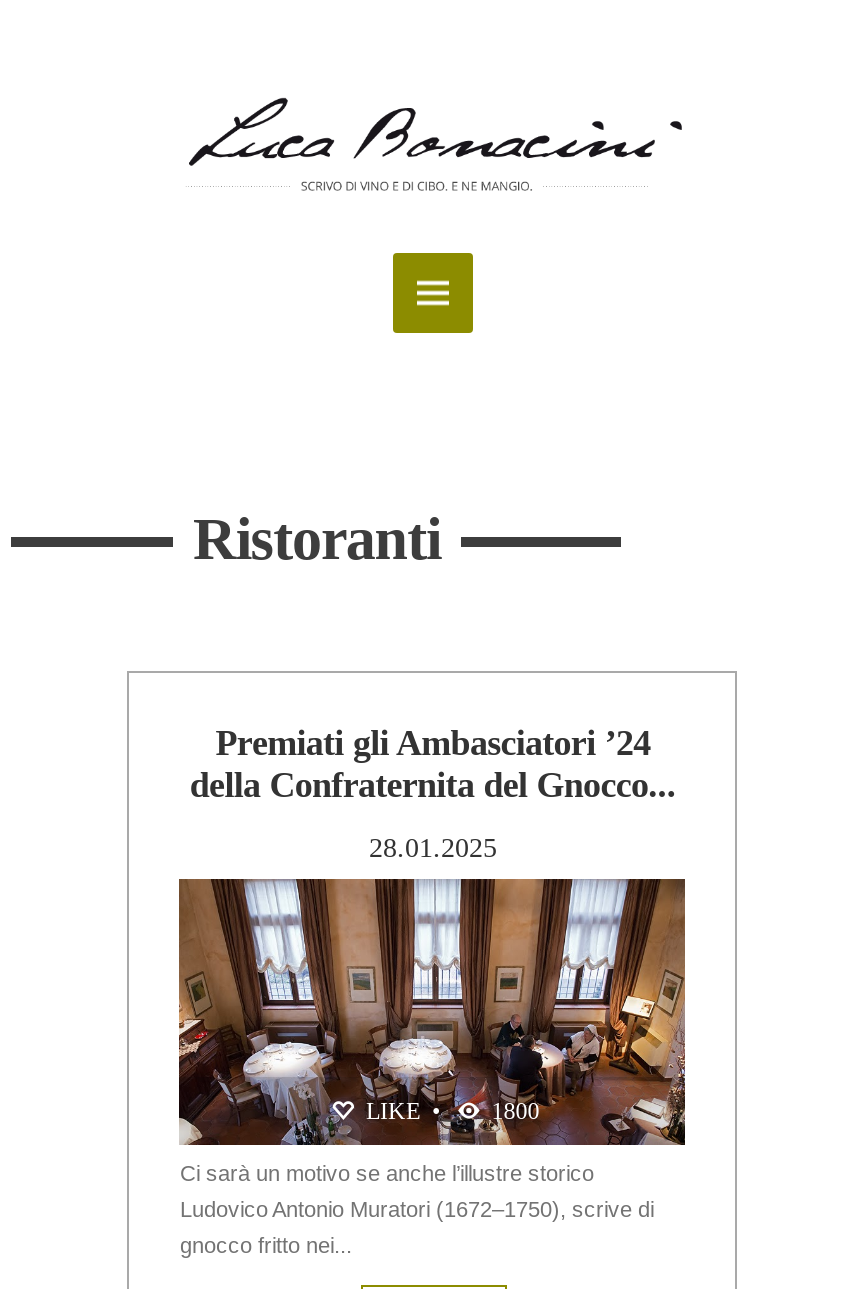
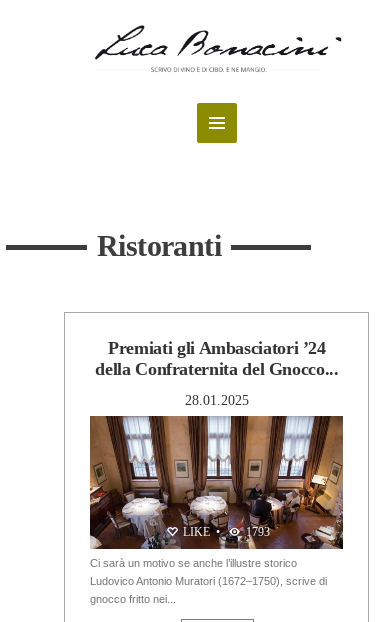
- LIKE • 1800
+ LIKE • 1793
